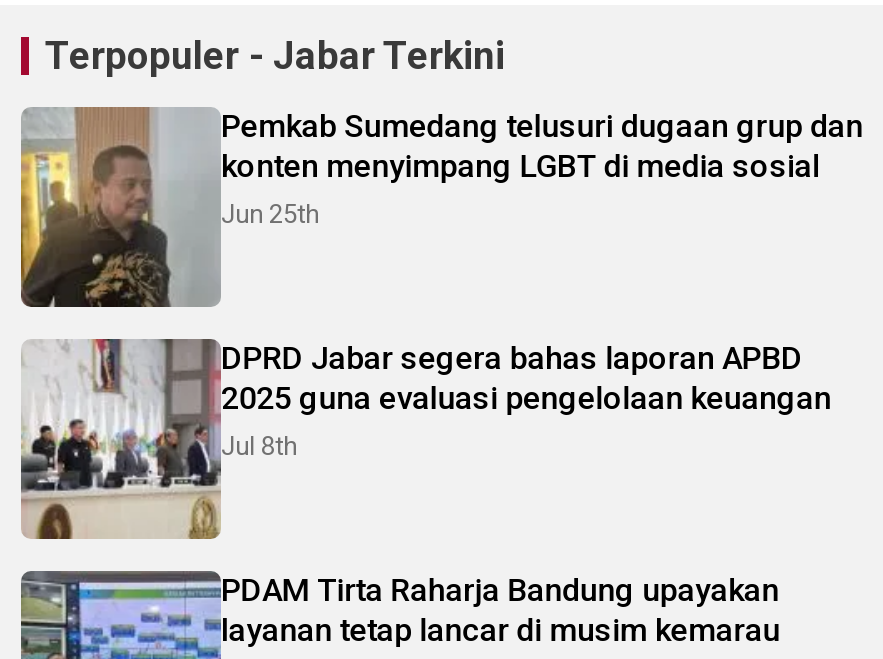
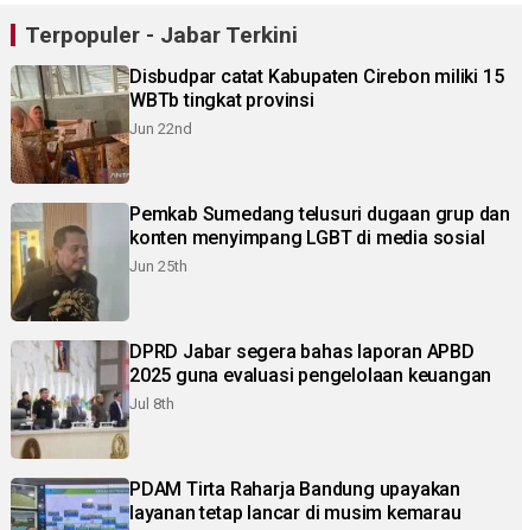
+ [image]
+ Disbudpar catat Kabupaten Cirebon miliki 15
+ WBTb tingkat provinsi
+ Jun 22nd
